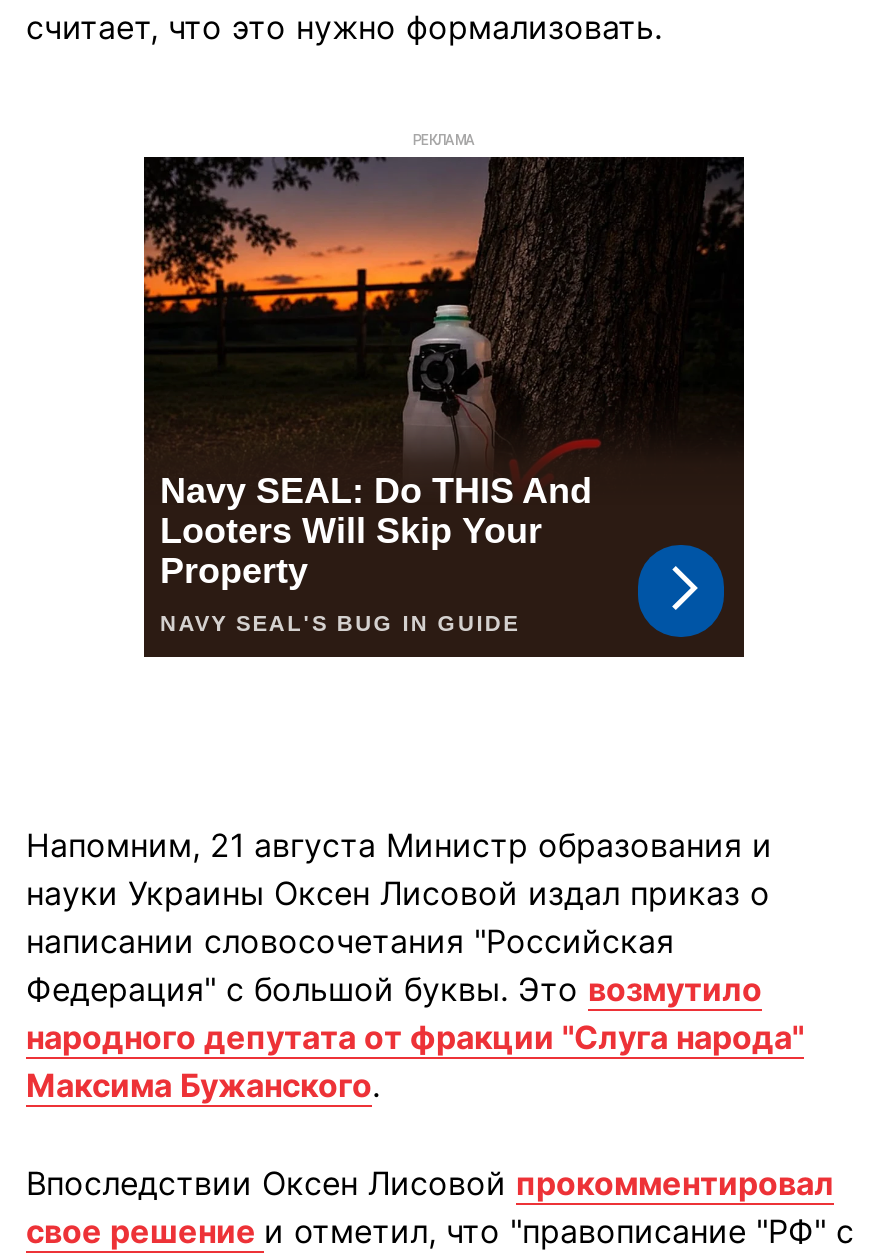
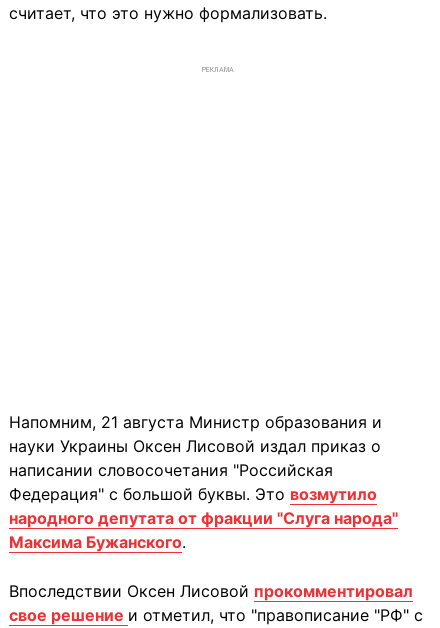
- [image]
